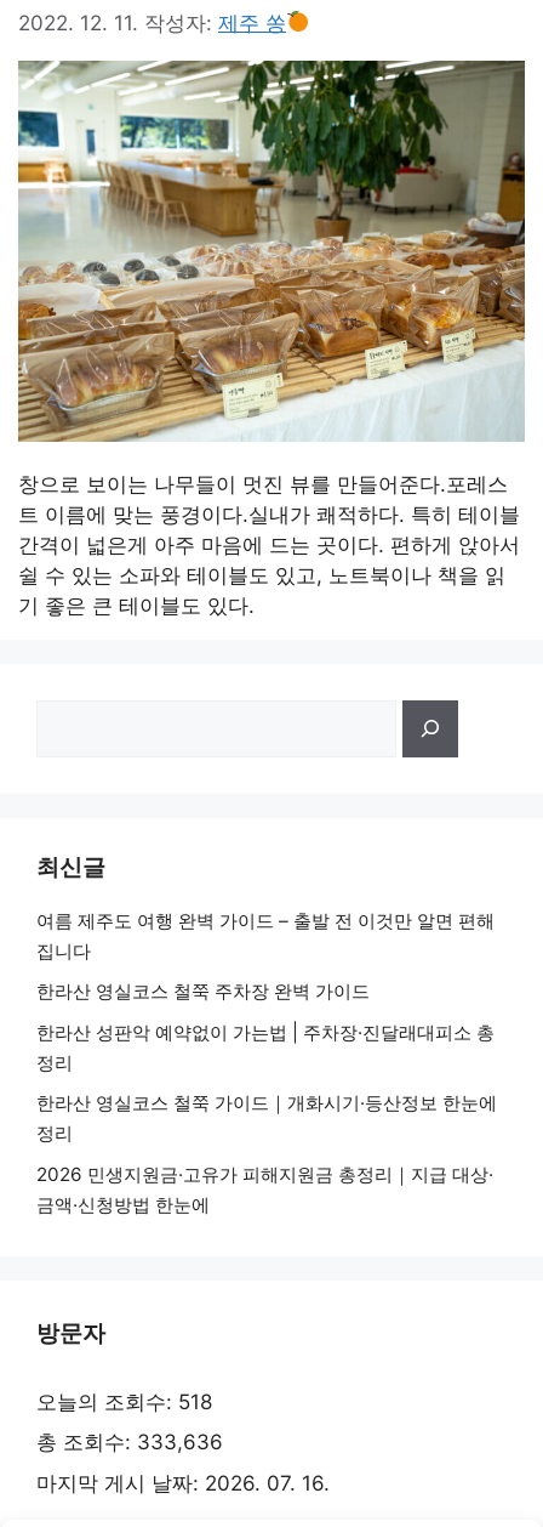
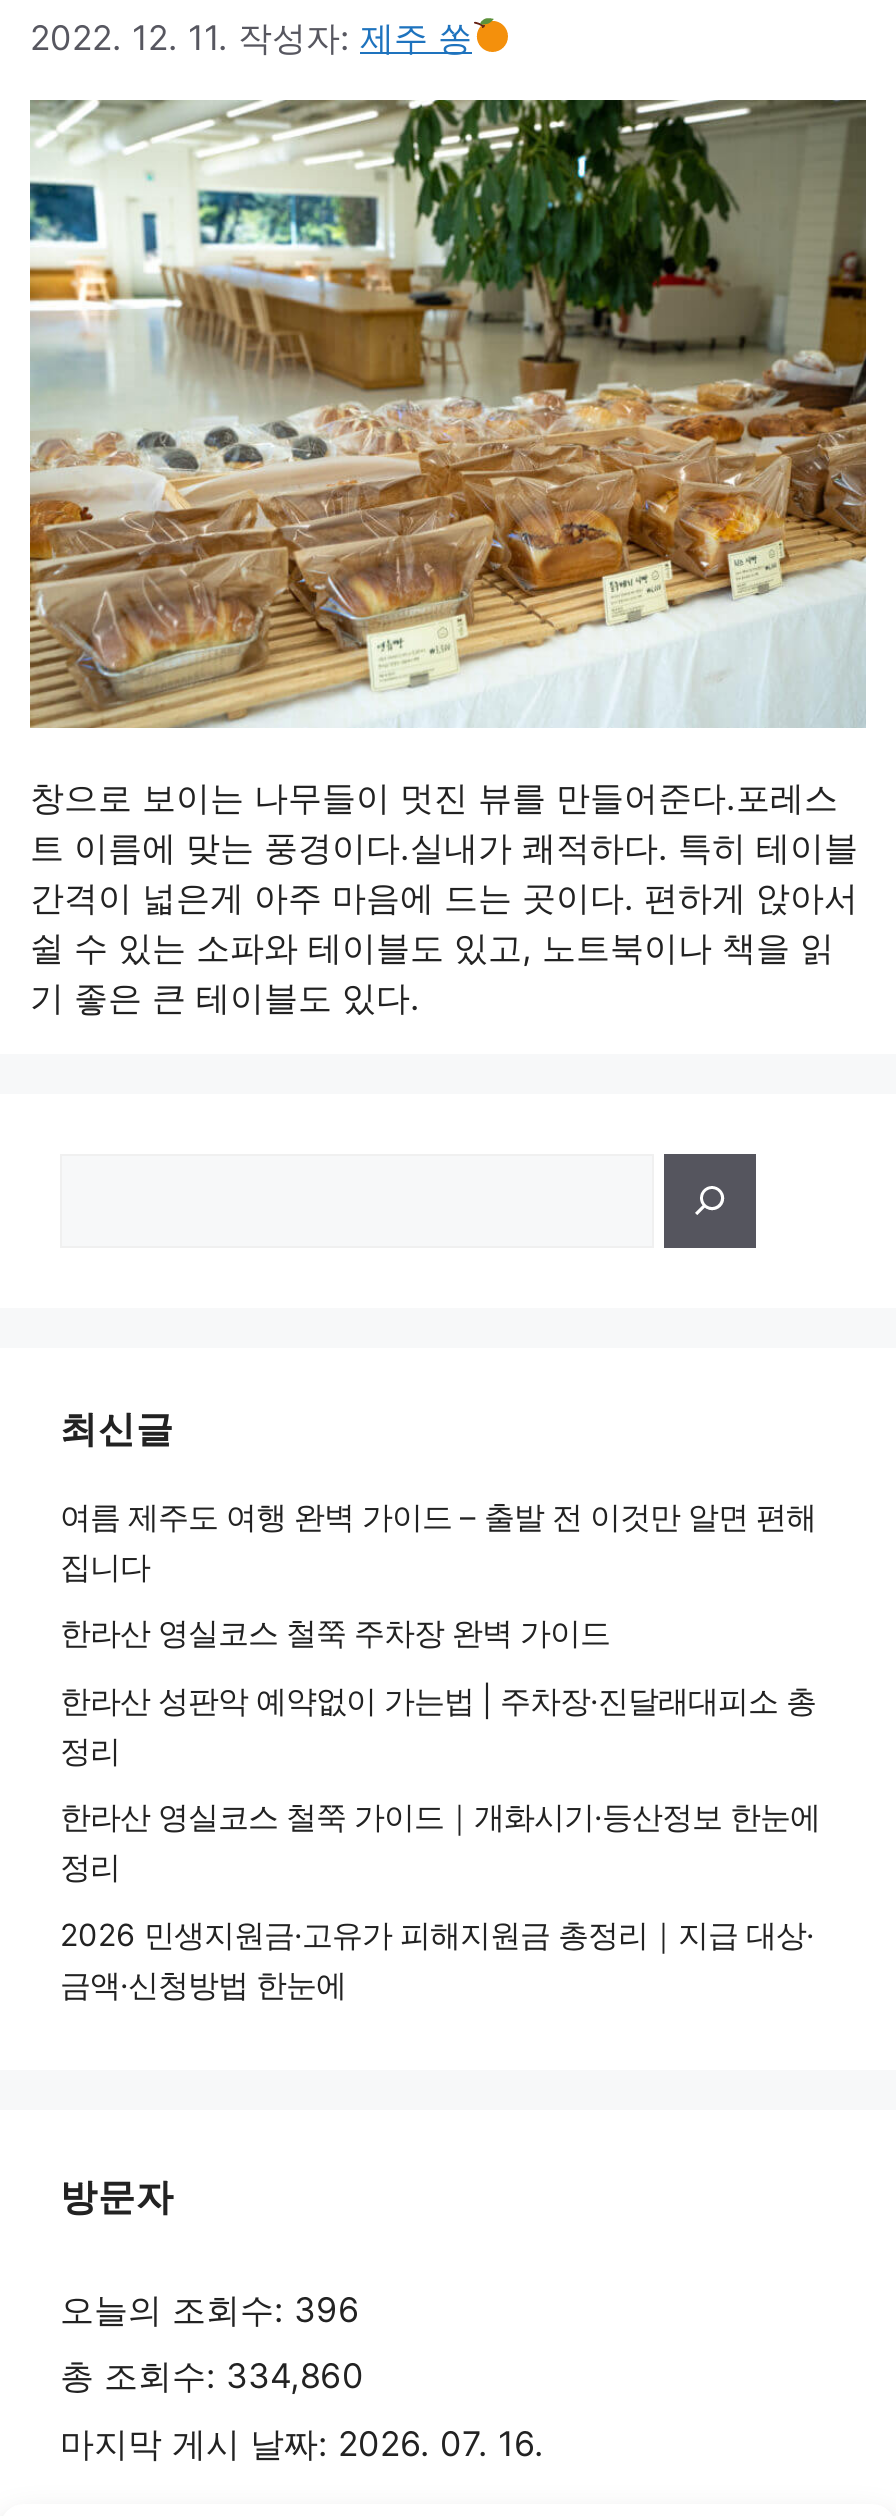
- 오늘의 조회수: 518
+ 오늘의 조회수: 396

- 총 조회수: 333,636
+ 총 조회수: 334,860
